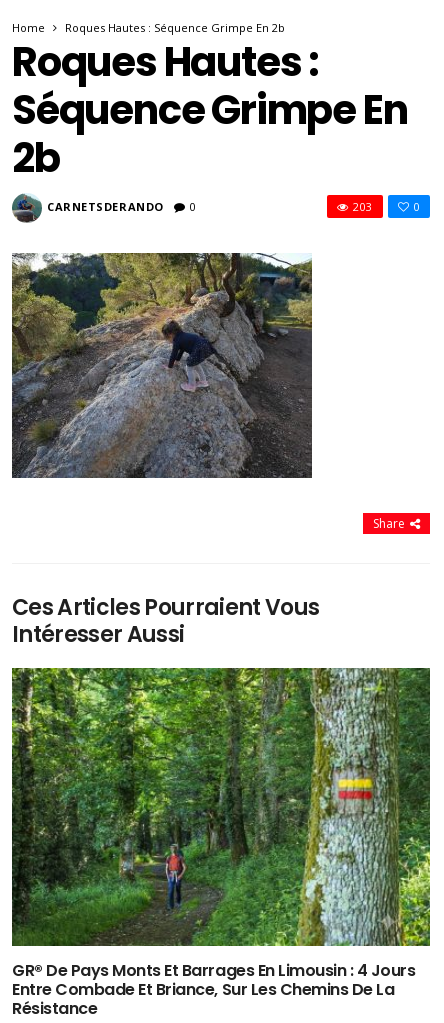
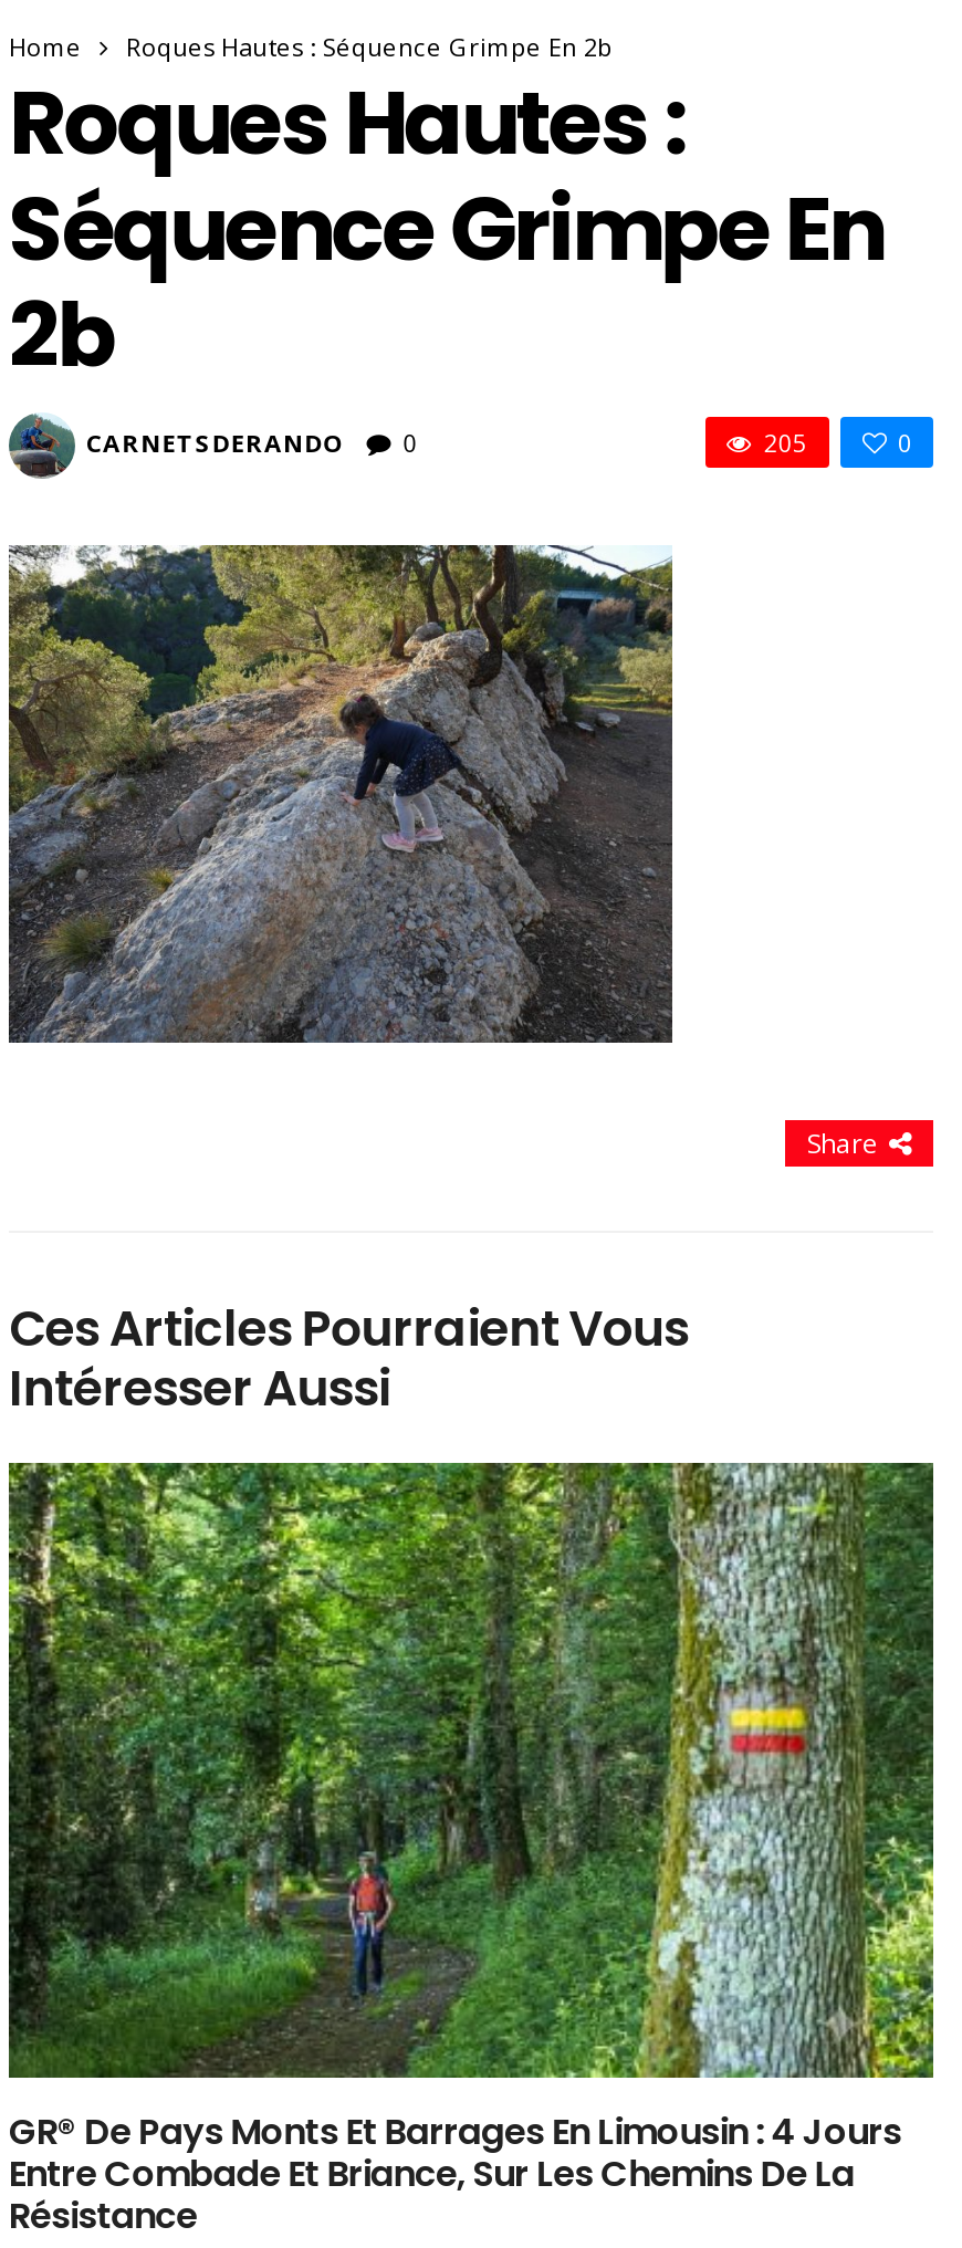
- 203
+ 205
